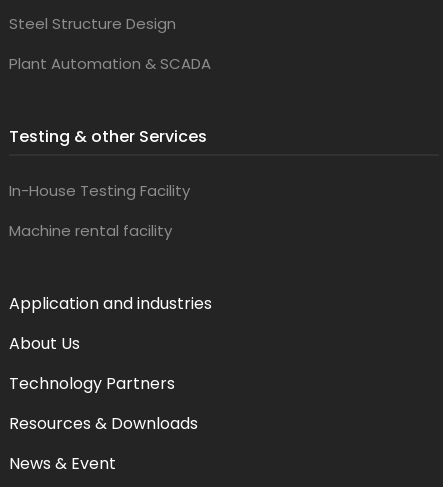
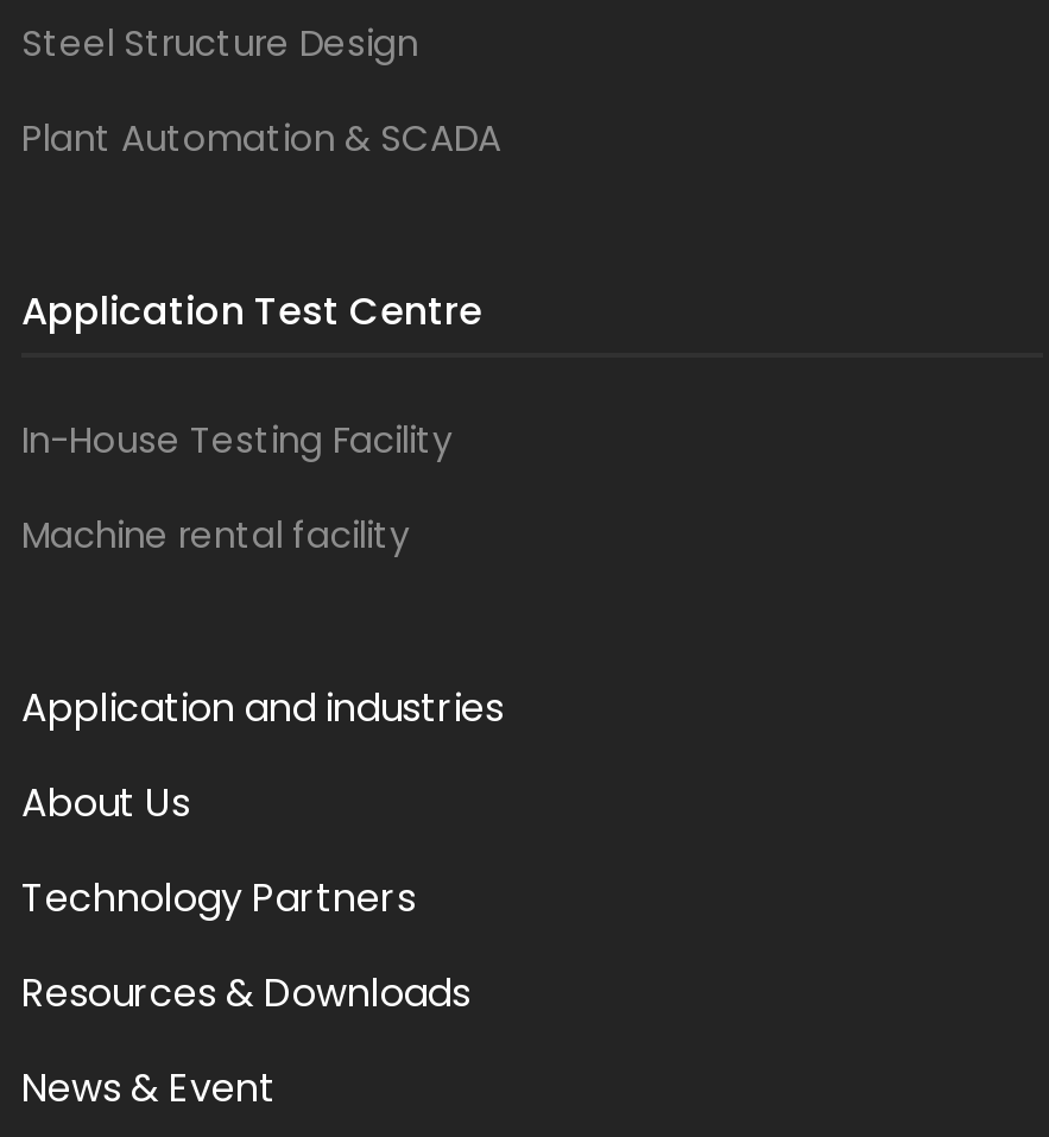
- Testing & other Services
+ Application Test Centre
